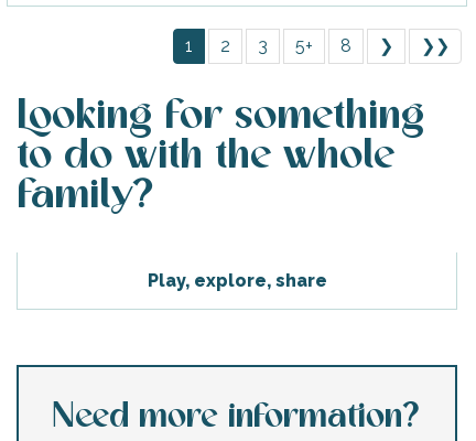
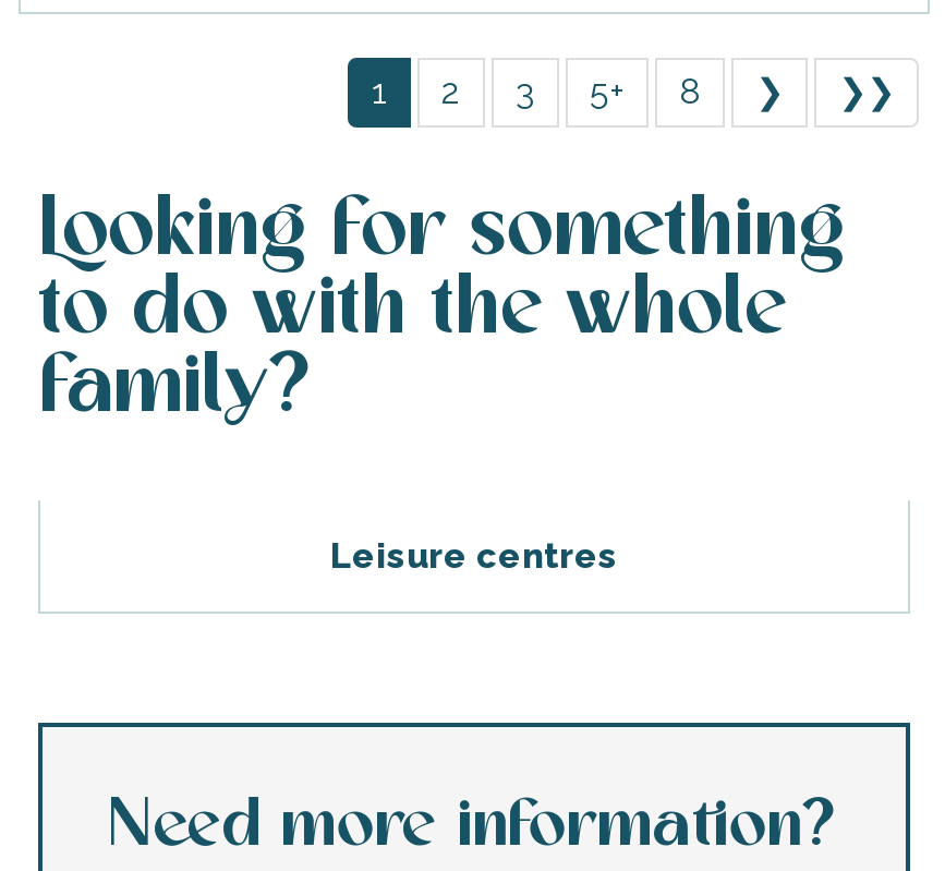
- Play, explore, share
+ Leisure centres
